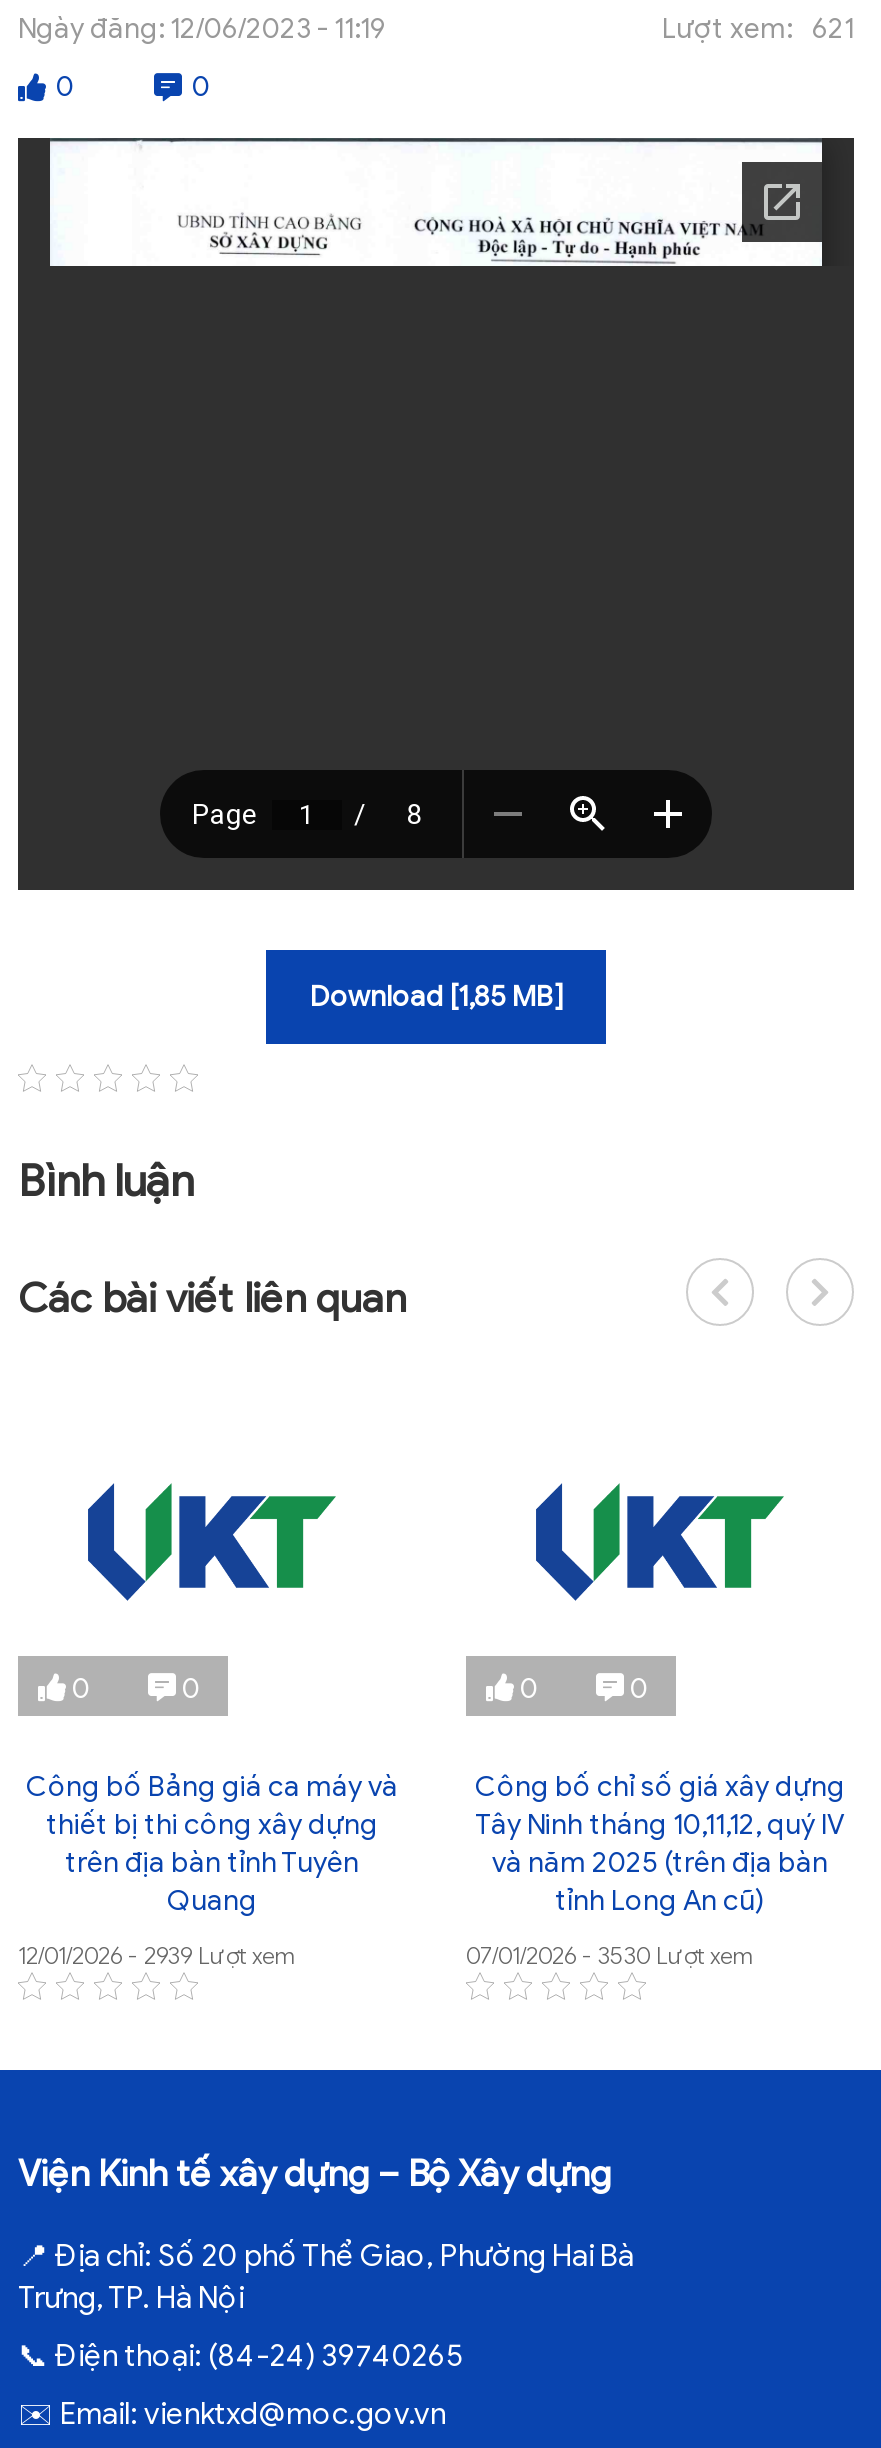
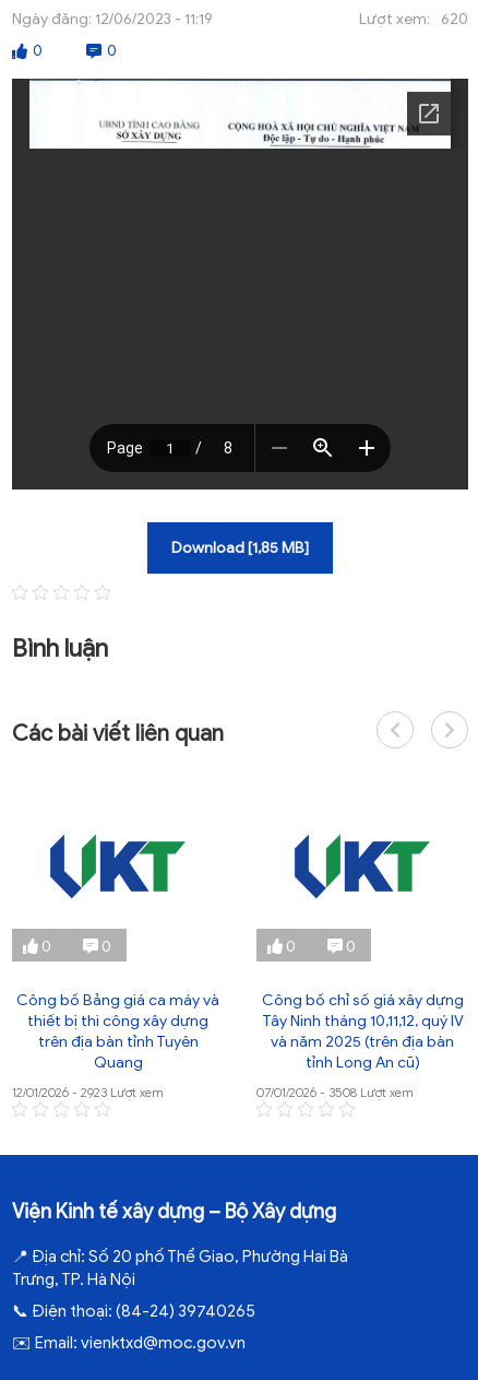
- Lượt xem: 621
+ Lượt xem: 620

- 12/01/2026 - 2939 Lượt xem
+ 12/01/2026 - 2923 Lượt xem

- 07/01/2026 - 3530 Lượt xem
+ 07/01/2026 - 3508 Lượt xem
